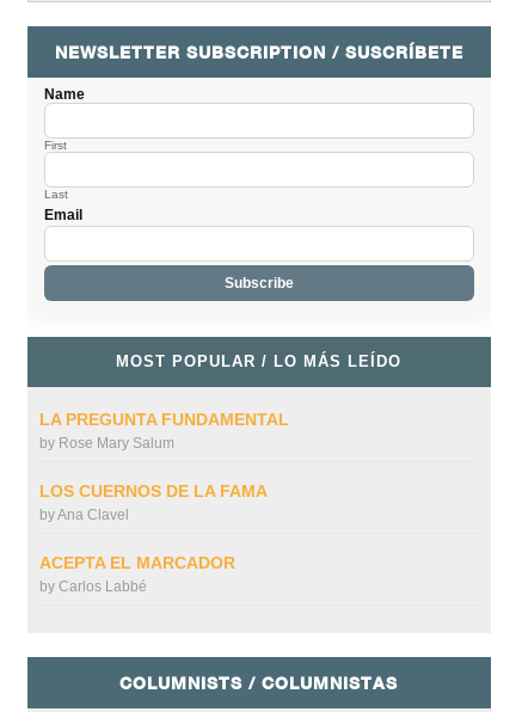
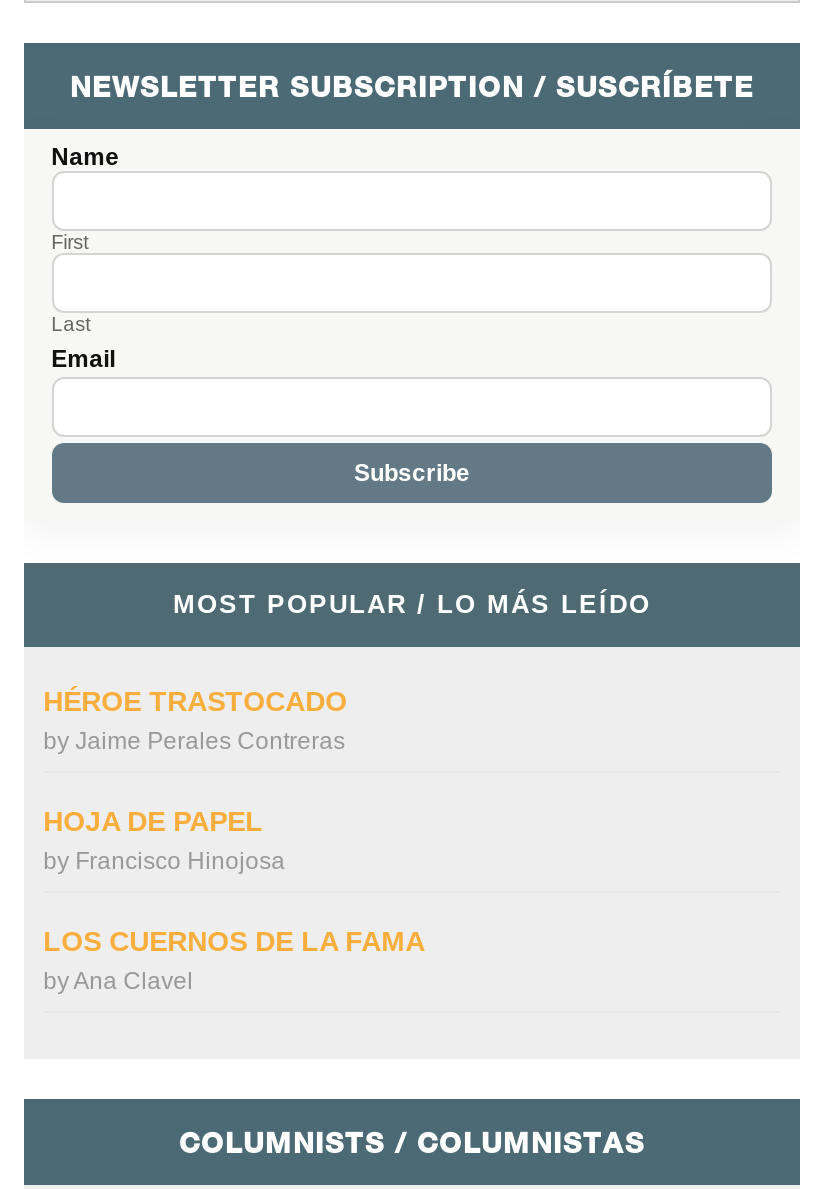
- LA PREGUNTA FUNDAMENTAL
- by Rose Mary Salum
+ HÉROE TRASTOCADO
+ by Jaime Perales Contreras
+ HOJA DE PAPEL
+ by Francisco Hinojosa

moved down: LOS CUERNOS DE LA FAMA | byAna Clavel

- ACEPTA EL MARCADOR
- by Carlos Labbé
